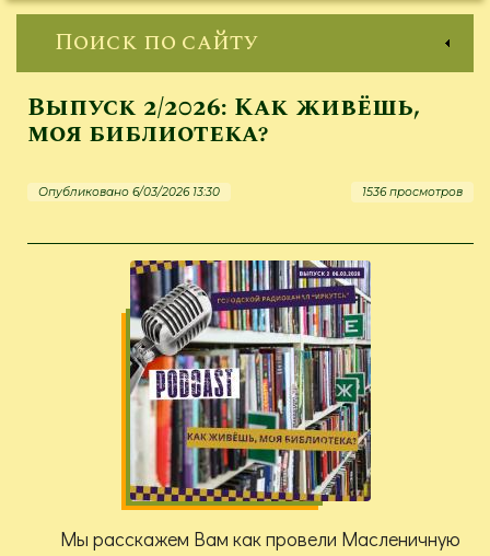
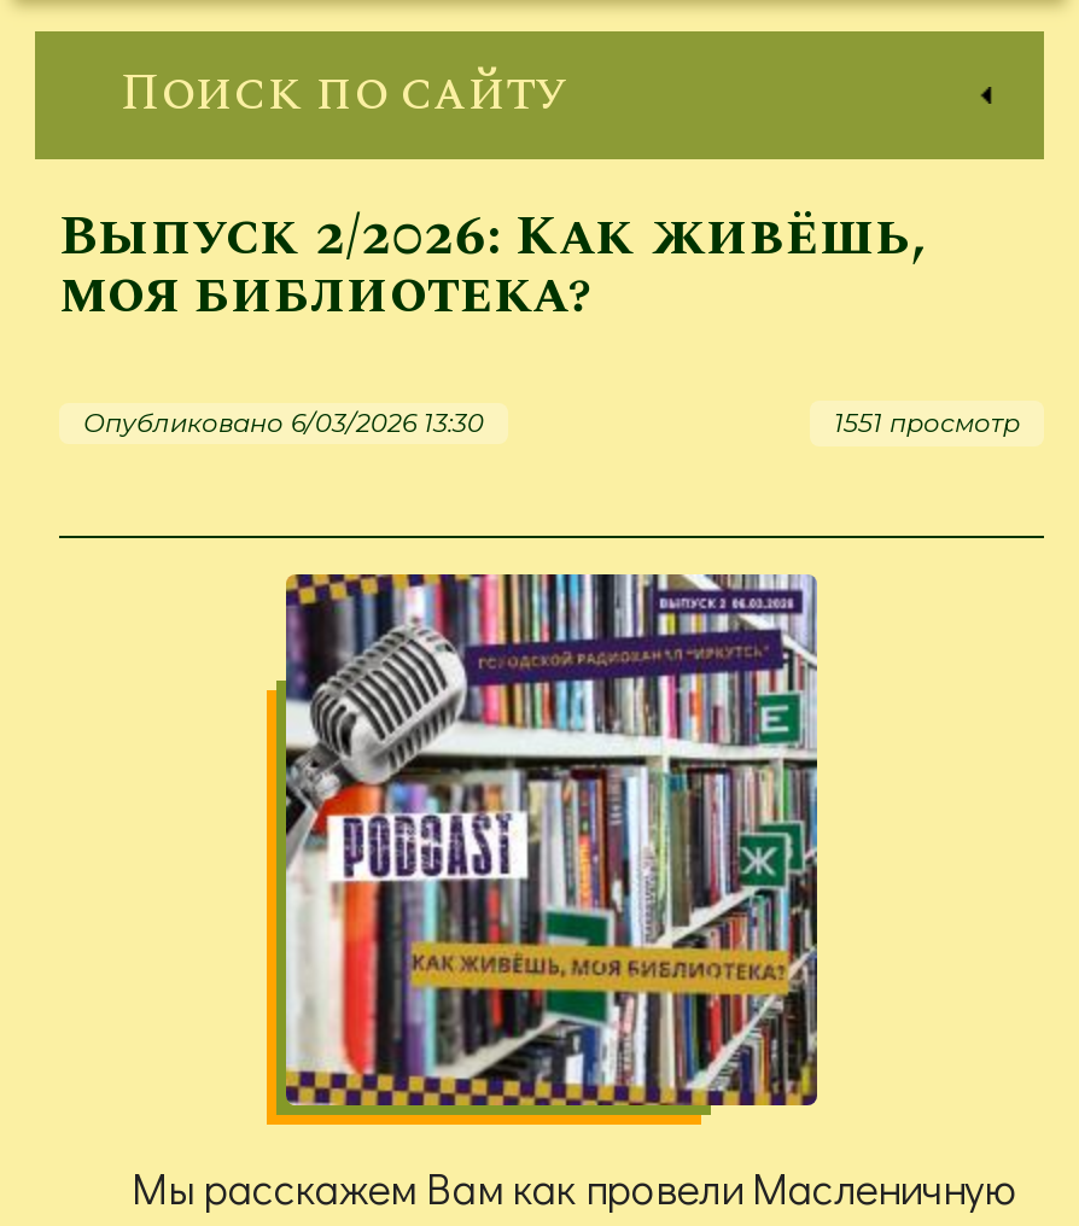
- 1536 просмотров
+ 1551 просмотр
